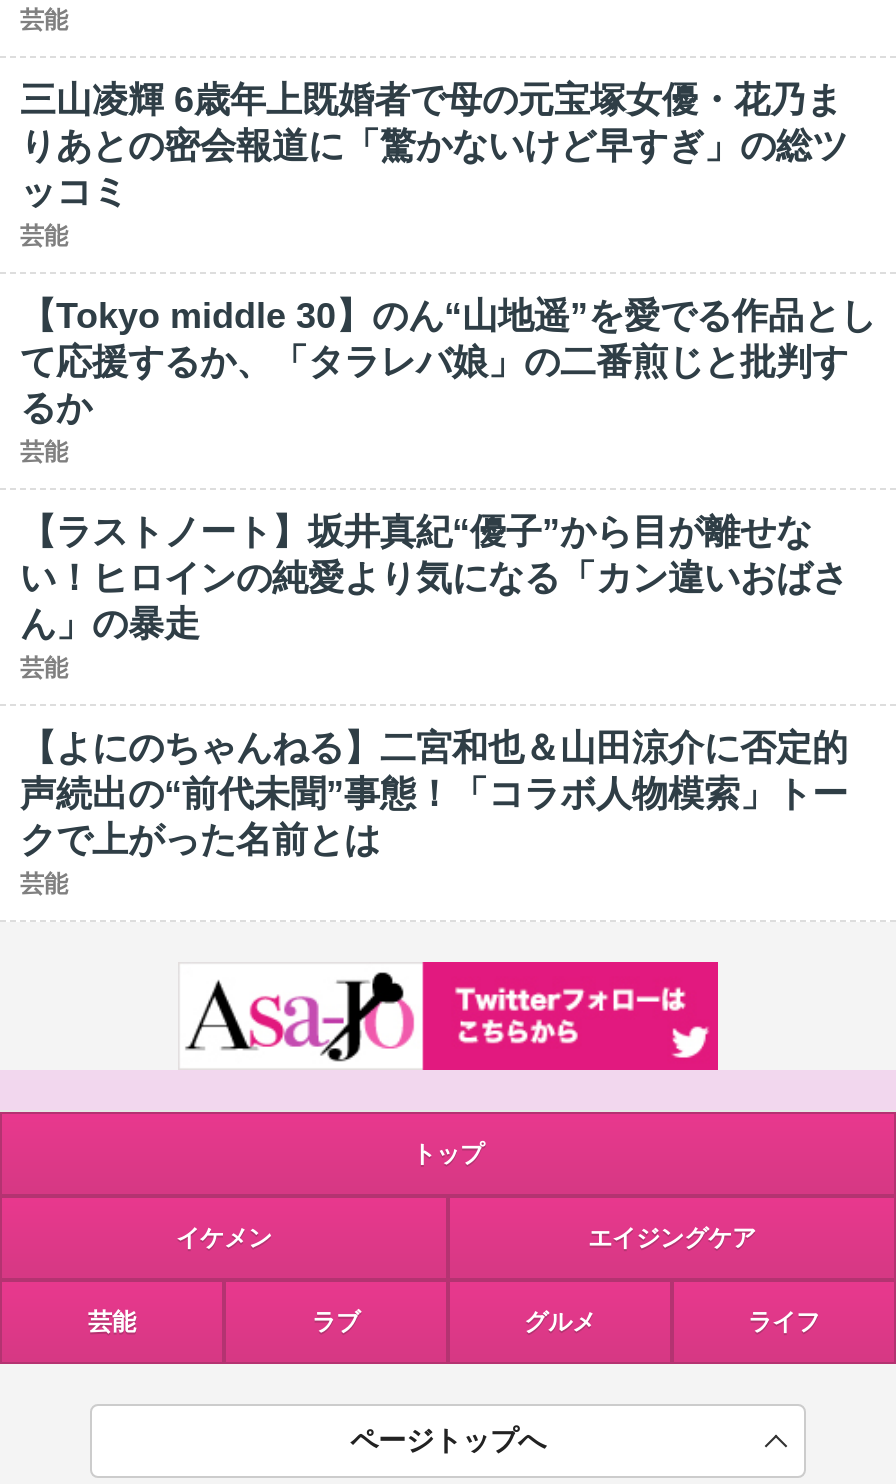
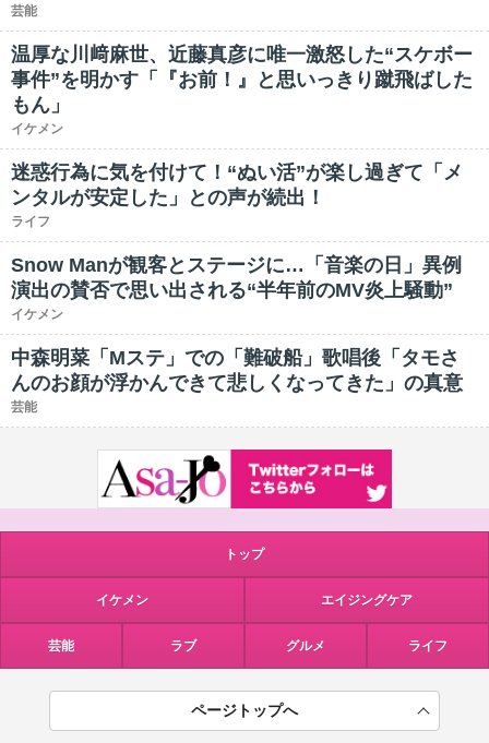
- 三山凌輝 6歳年上既婚者で母の元宝塚女優・花乃ま
- りあとの密会報道に「驚かないけど早すぎ」の総ツ
- ッコミ
- 芸能
+ 温厚な川﨑麻世、近藤真彦に唯一激怒した“スケボー
+ 事件”を明かす「『お前！』と思いっきり蹴飛ばした
+ もん」
+ イケメン

- 【Tokyo middle 30】のん“山地遥”を愛でる作品とし
- て応援するか、「タラレバ娘」の二番煎じと批判す
- るか
- 芸能
+ 迷惑行為に気を付けて！“ぬい活”が楽し過ぎて「メ
+ ンタルが安定した」との声が続出！
+ ライフ

- 【ラストノート】坂井真紀“優子”から目が離せな
- い！ヒロインの純愛より気になる「カン違いおばさ
- ん」の暴走
- 芸能
+ Snow Manが観客とステージに…「音楽の日」異例
+ 演出の賛否で思い出される“半年前のMV炎上騒動”
+ イケメン

- 【よにのちゃんねる】二宮和也＆山田涼介に否定的
- 声続出の“前代未聞”事態！「コラボ人物模索」トー
- クで上がった名前とは
+ 中森明菜「Mステ」での「難破船」歌唱後「タモさ
+ んのお顔が浮かんできて悲しくなってきた」の真意
